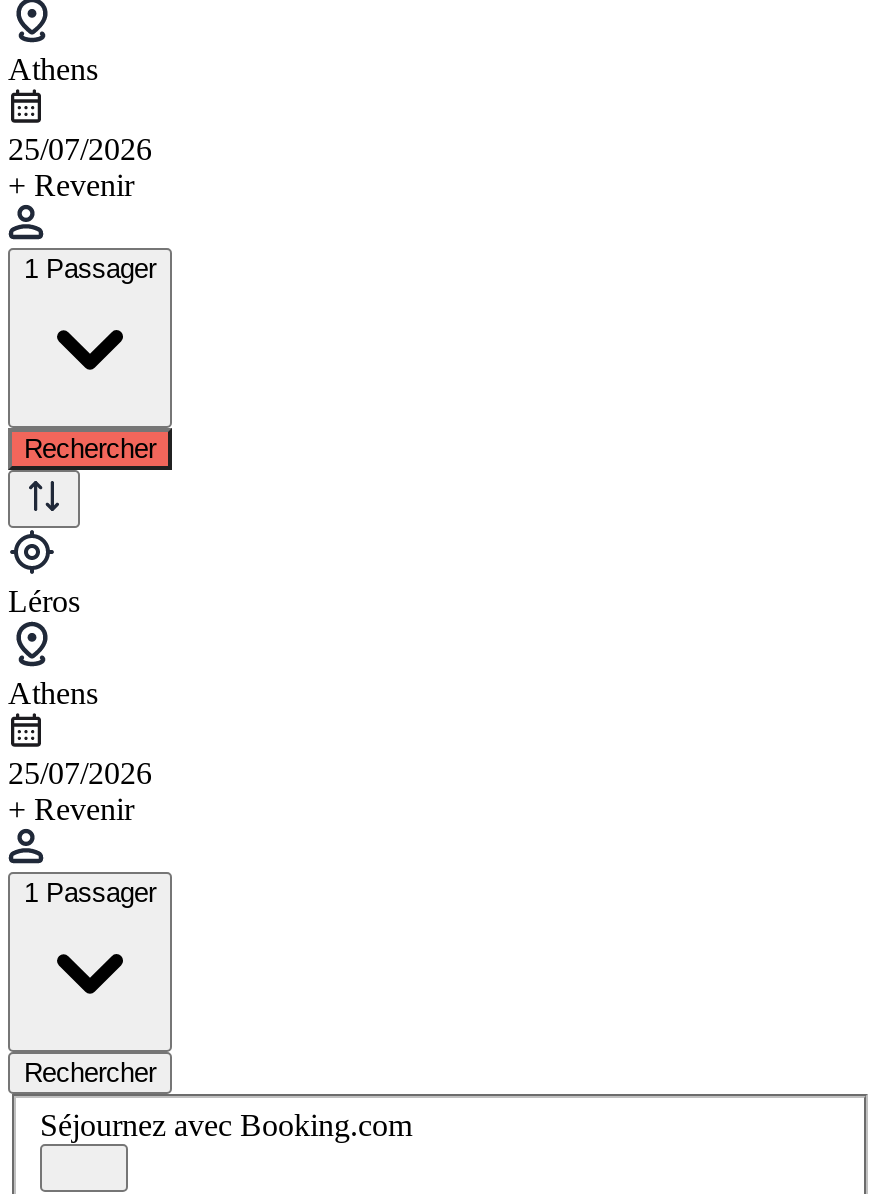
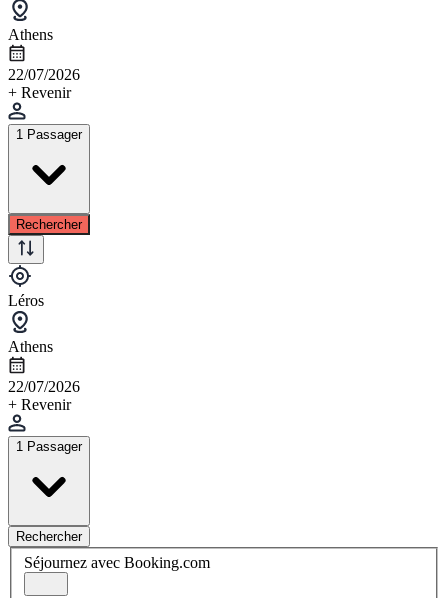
- 25/07/2026
+ 22/07/2026

- 25/07/2026
+ 22/07/2026
